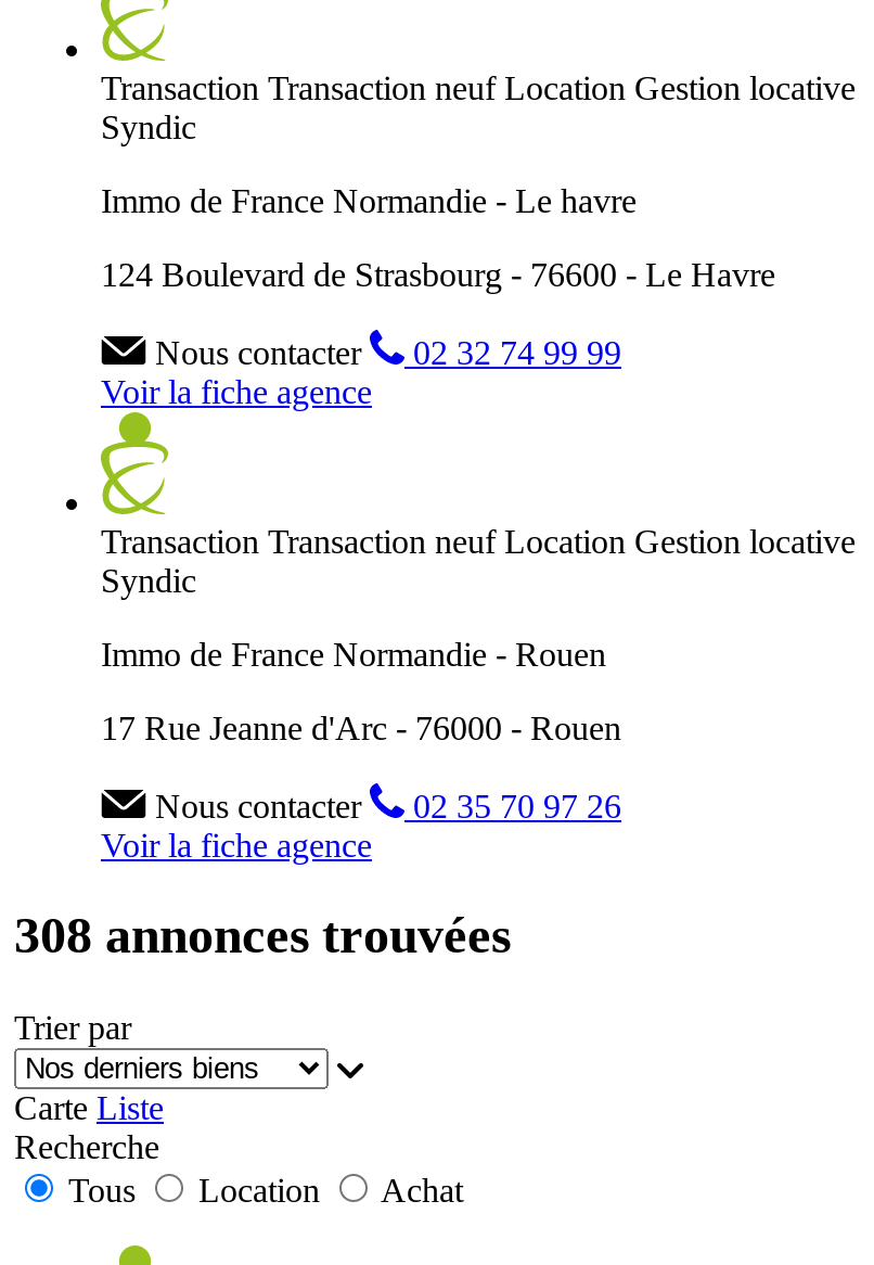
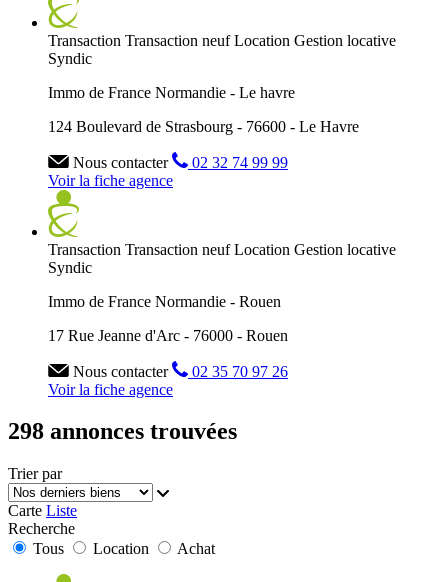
- 308 annonces trouvées
+ 298 annonces trouvées
